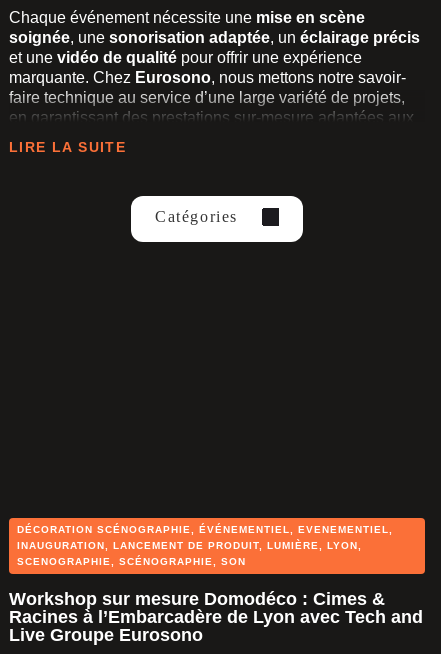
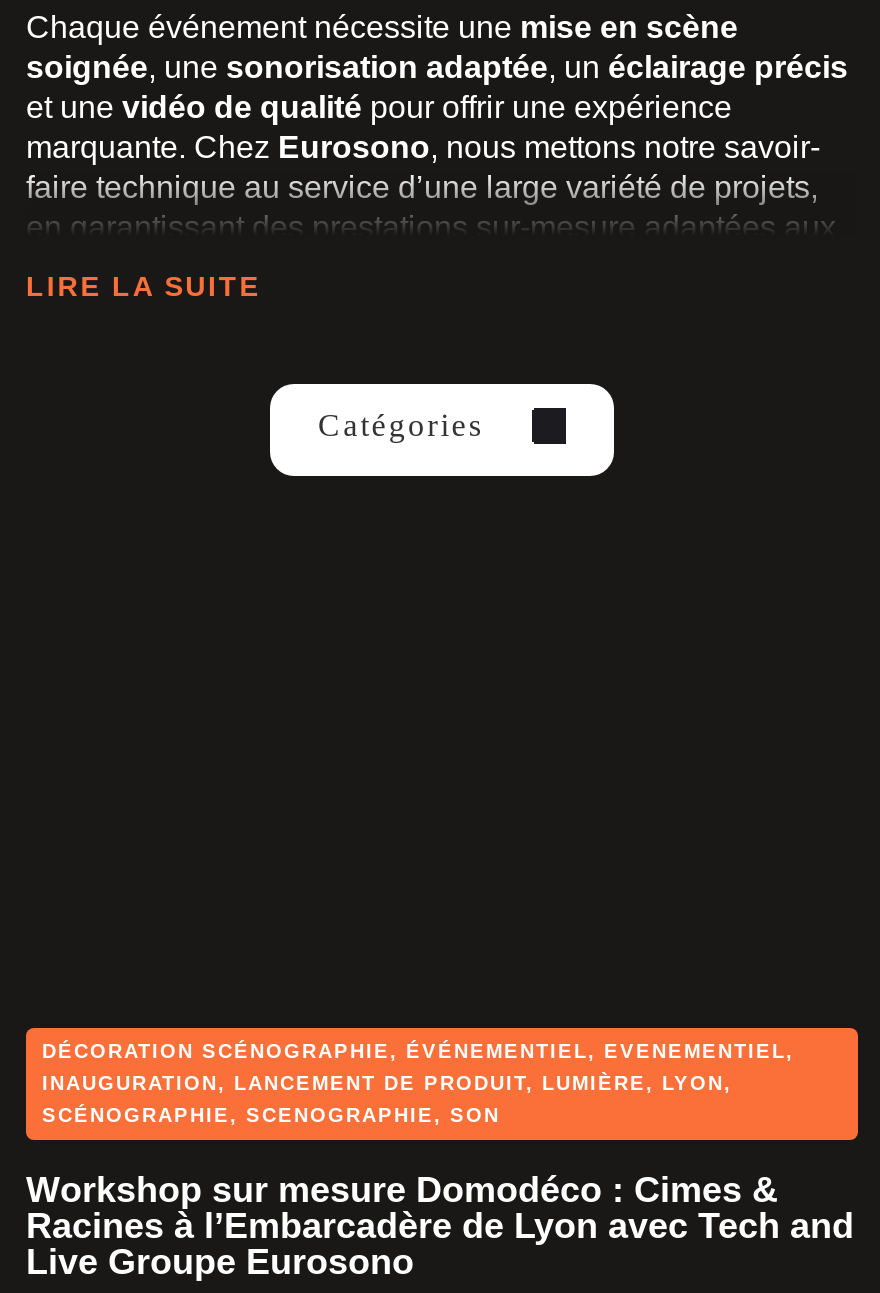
- SCENOGRAPHIE, SCÉNOGRAPHIE, SON
+ SCÉNOGRAPHIE, SCENOGRAPHIE, SON
